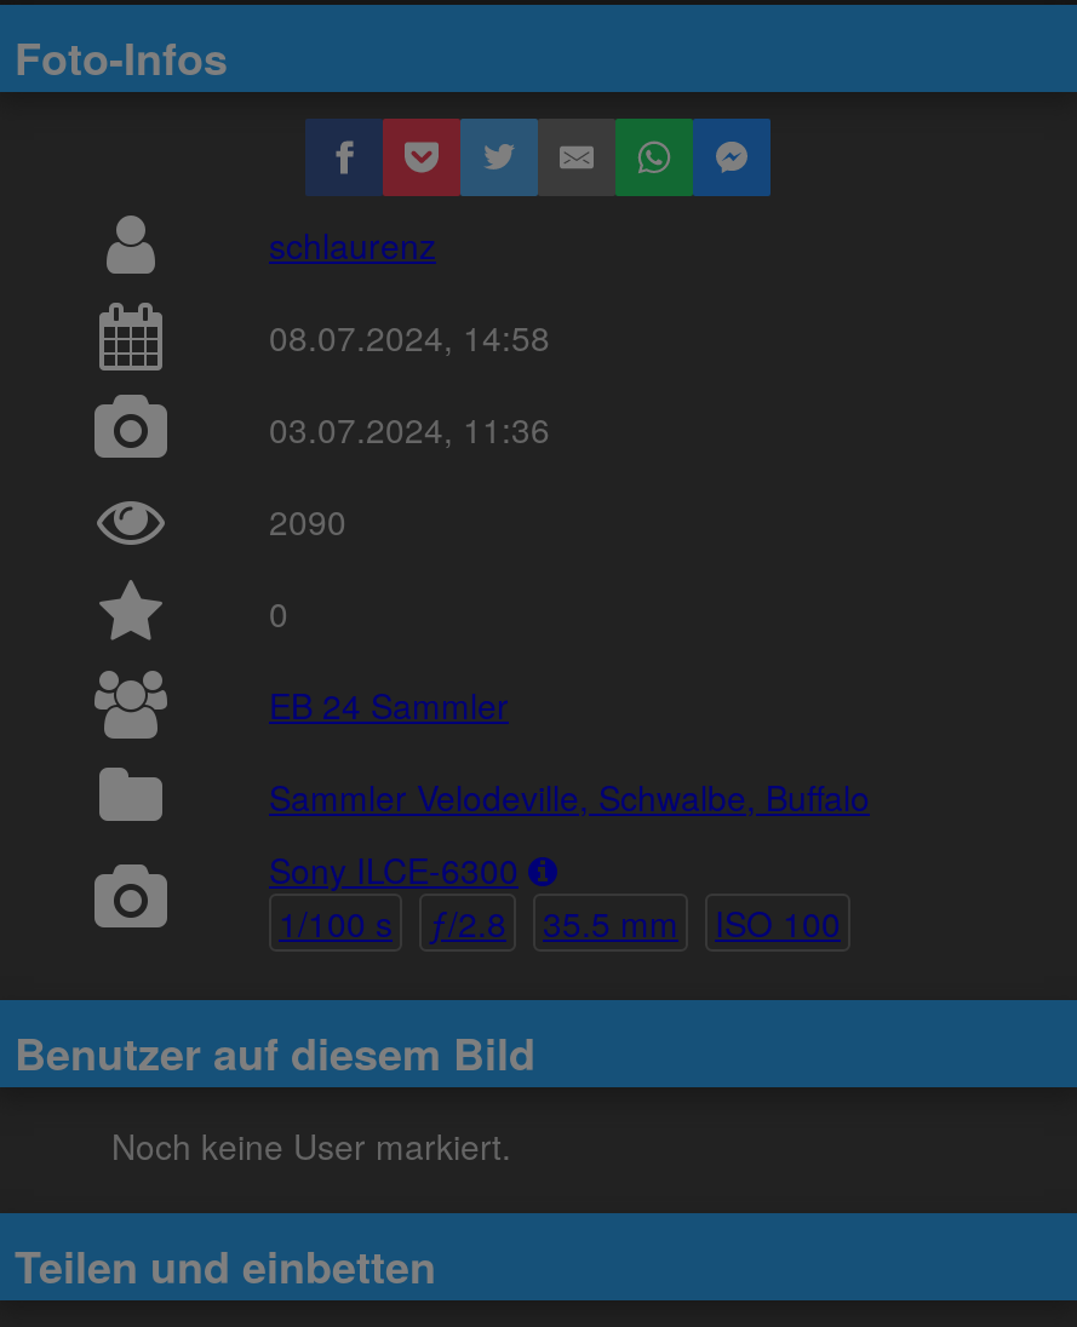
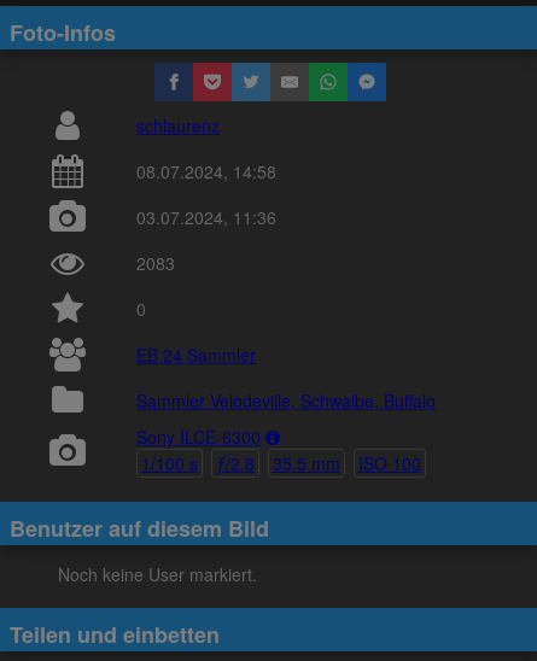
- 2090
+ 2083
